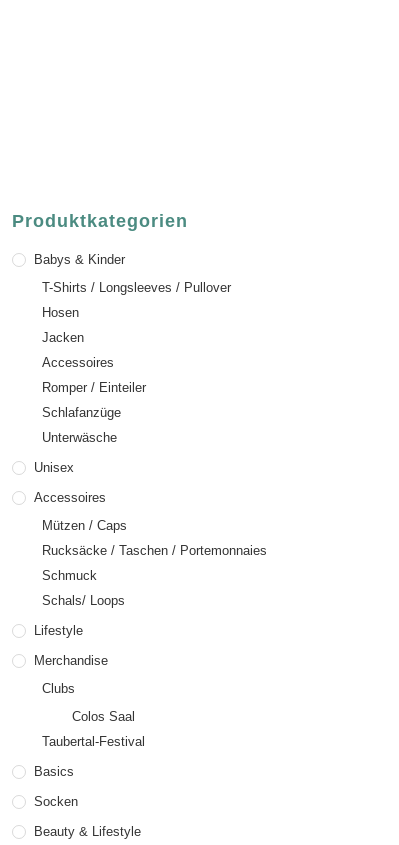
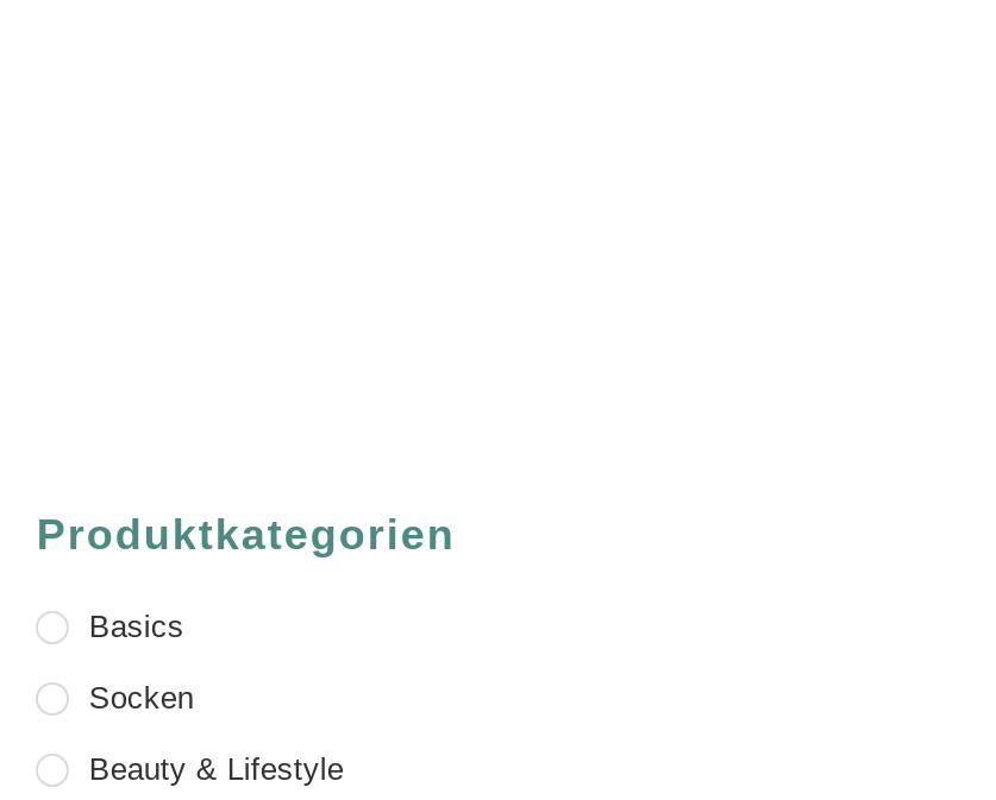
- Babys & Kinder
- T-Shirts / Longsleeves / Pullover
- Hosen
- Jacken
- Accessoires
- Romper / Einteiler
- Schlafanzüge
- Unterwäsche
- Unisex
- Accessoires
- Mützen / Caps
- Rucksäcke / Taschen / Portemonnaies
- Schmuck
- Schals/ Loops
- Lifestyle
- Merchandise
- Clubs
- Colos Saal
- Taubertal-Festival
